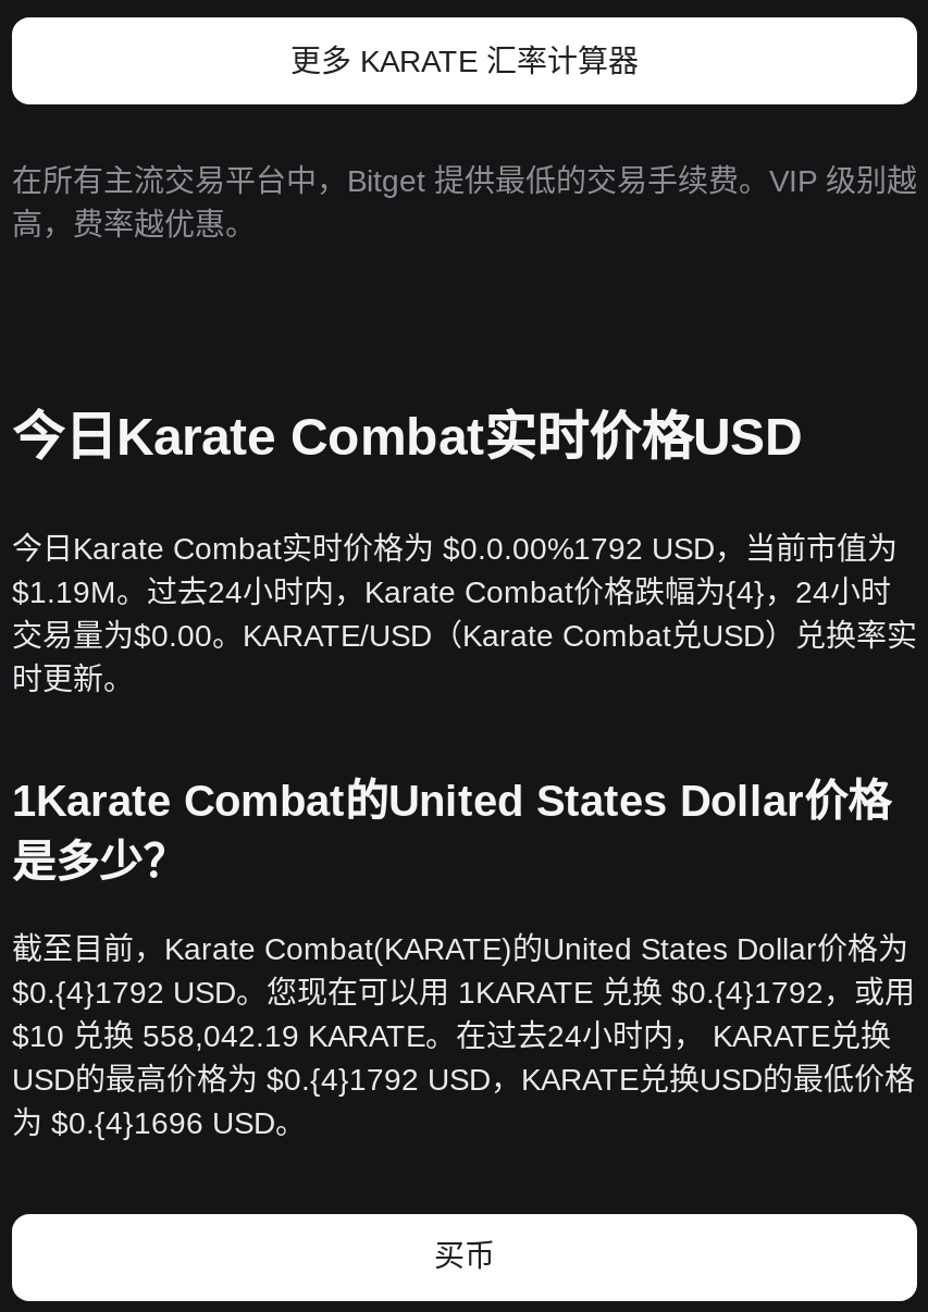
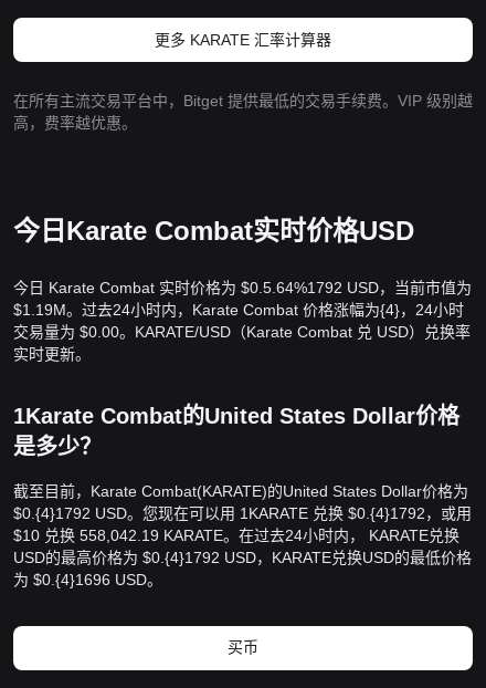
- 今日Karate Combat实时价格为 $0.0.00%1792 USD，当前市值为
- $1.19M。过去24小时内，Karate Combat价格跌幅为{4}，24小时
- 交易量为$0.00。KARATE/USD（Karate Combat兑USD）兑换率实
- 时更新。
+ 今日 Karate Combat 实时价格为 $0.5.64%1792 USD，当前市值为
+ $1.19M。过去24小时内，Karate Combat 价格涨幅为{4}，24小时
+ 交易量为 $0.00。KARATE/USD（Karate Combat 兑 USD）兑换率
+ 实时更新。
